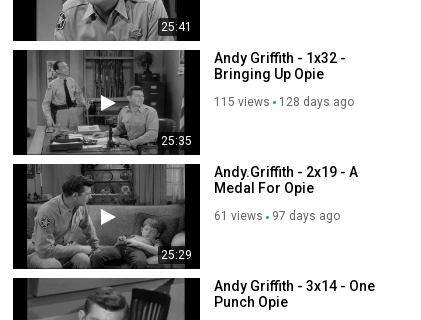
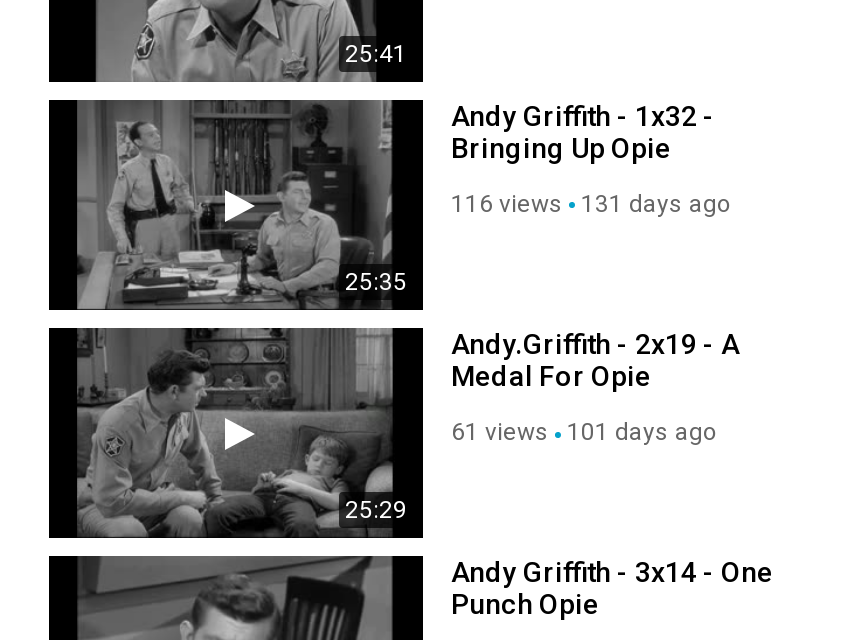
- 115 views
+ 116 views

- 128 days ago
+ 131 days ago

- 61 views 97 days ago
+ 61 views 101 days ago
